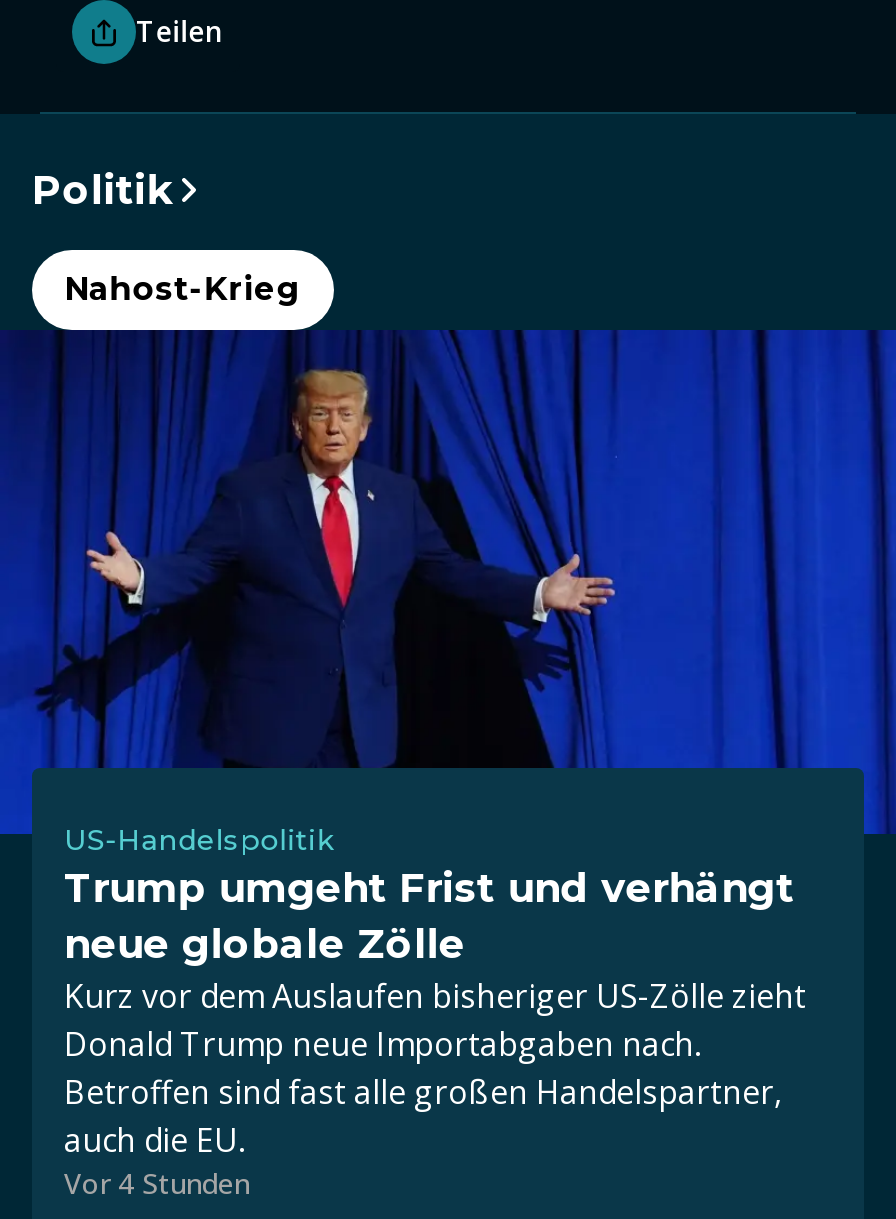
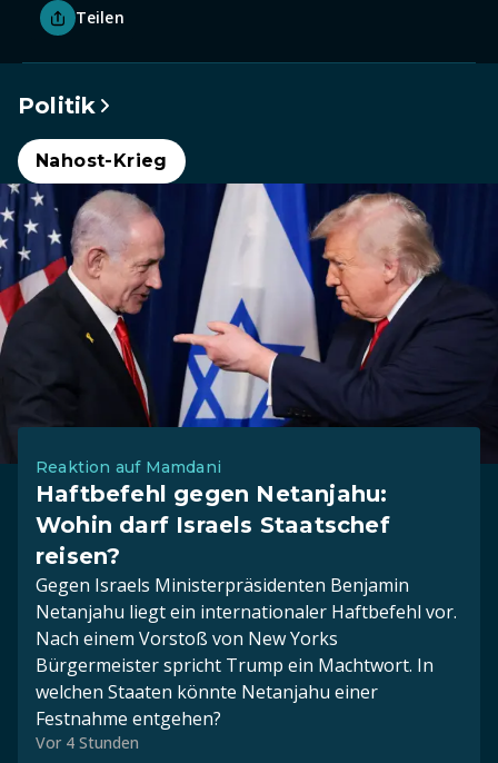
- [image]
- US-Handelspolitik
- Trump umgeht Frist und verhängt
- neue globale Zölle
- Kurz vor dem Auslaufen bisheriger US-Zölle zieht
- Donald Trump neue Importabgaben nach.
- Betroffen sind fast alle großen Handelspartner,
- auch die EU.
+ [image]
+ Reaktion auf Mamdani
+ Haftbefehl gegen Netanjahu:
+ Wohin darf Israels Staatschef
+ reisen?
+ Gegen Israels Ministerpräsidenten Benjamin
+ Netanjahu liegt ein internationaler Haftbefehl vor.
+ Nach einem Vorstoß von New Yorks
+ Bürgermeister spricht Trump ein Machtwort. In
+ welchen Staaten könnte Netanjahu einer
+ Festnahme entgehen?
